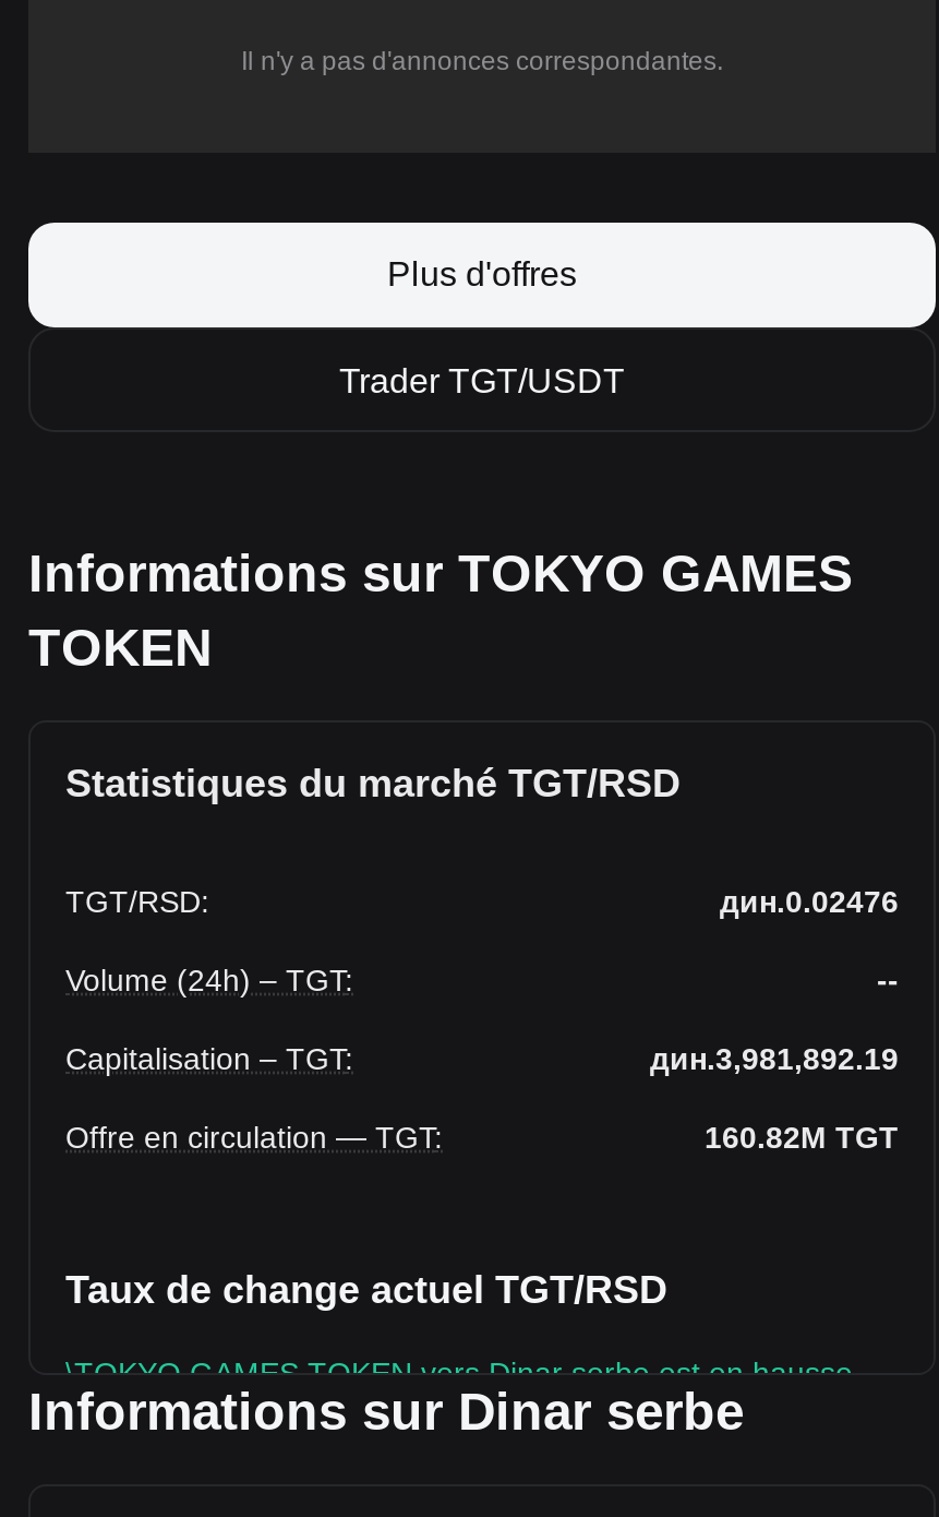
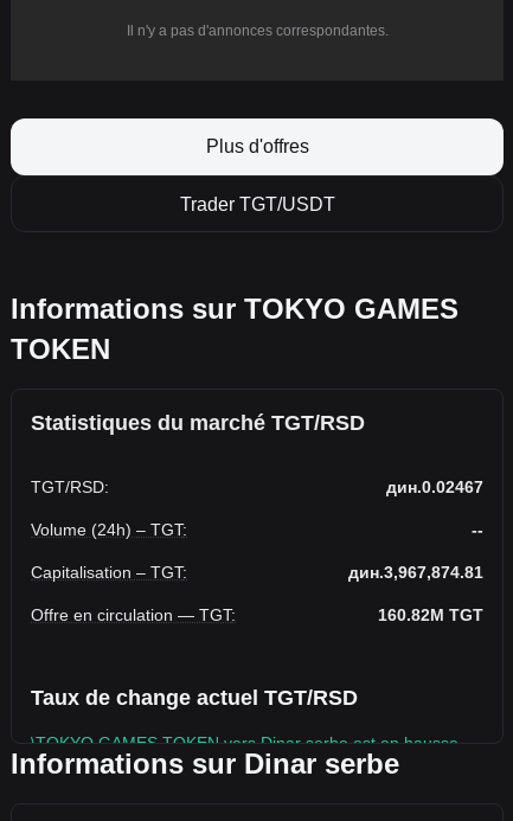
- дин.0.02476
+ дин.0.02467

- дин.3,981,892.19
+ дин.3,967,874.81
